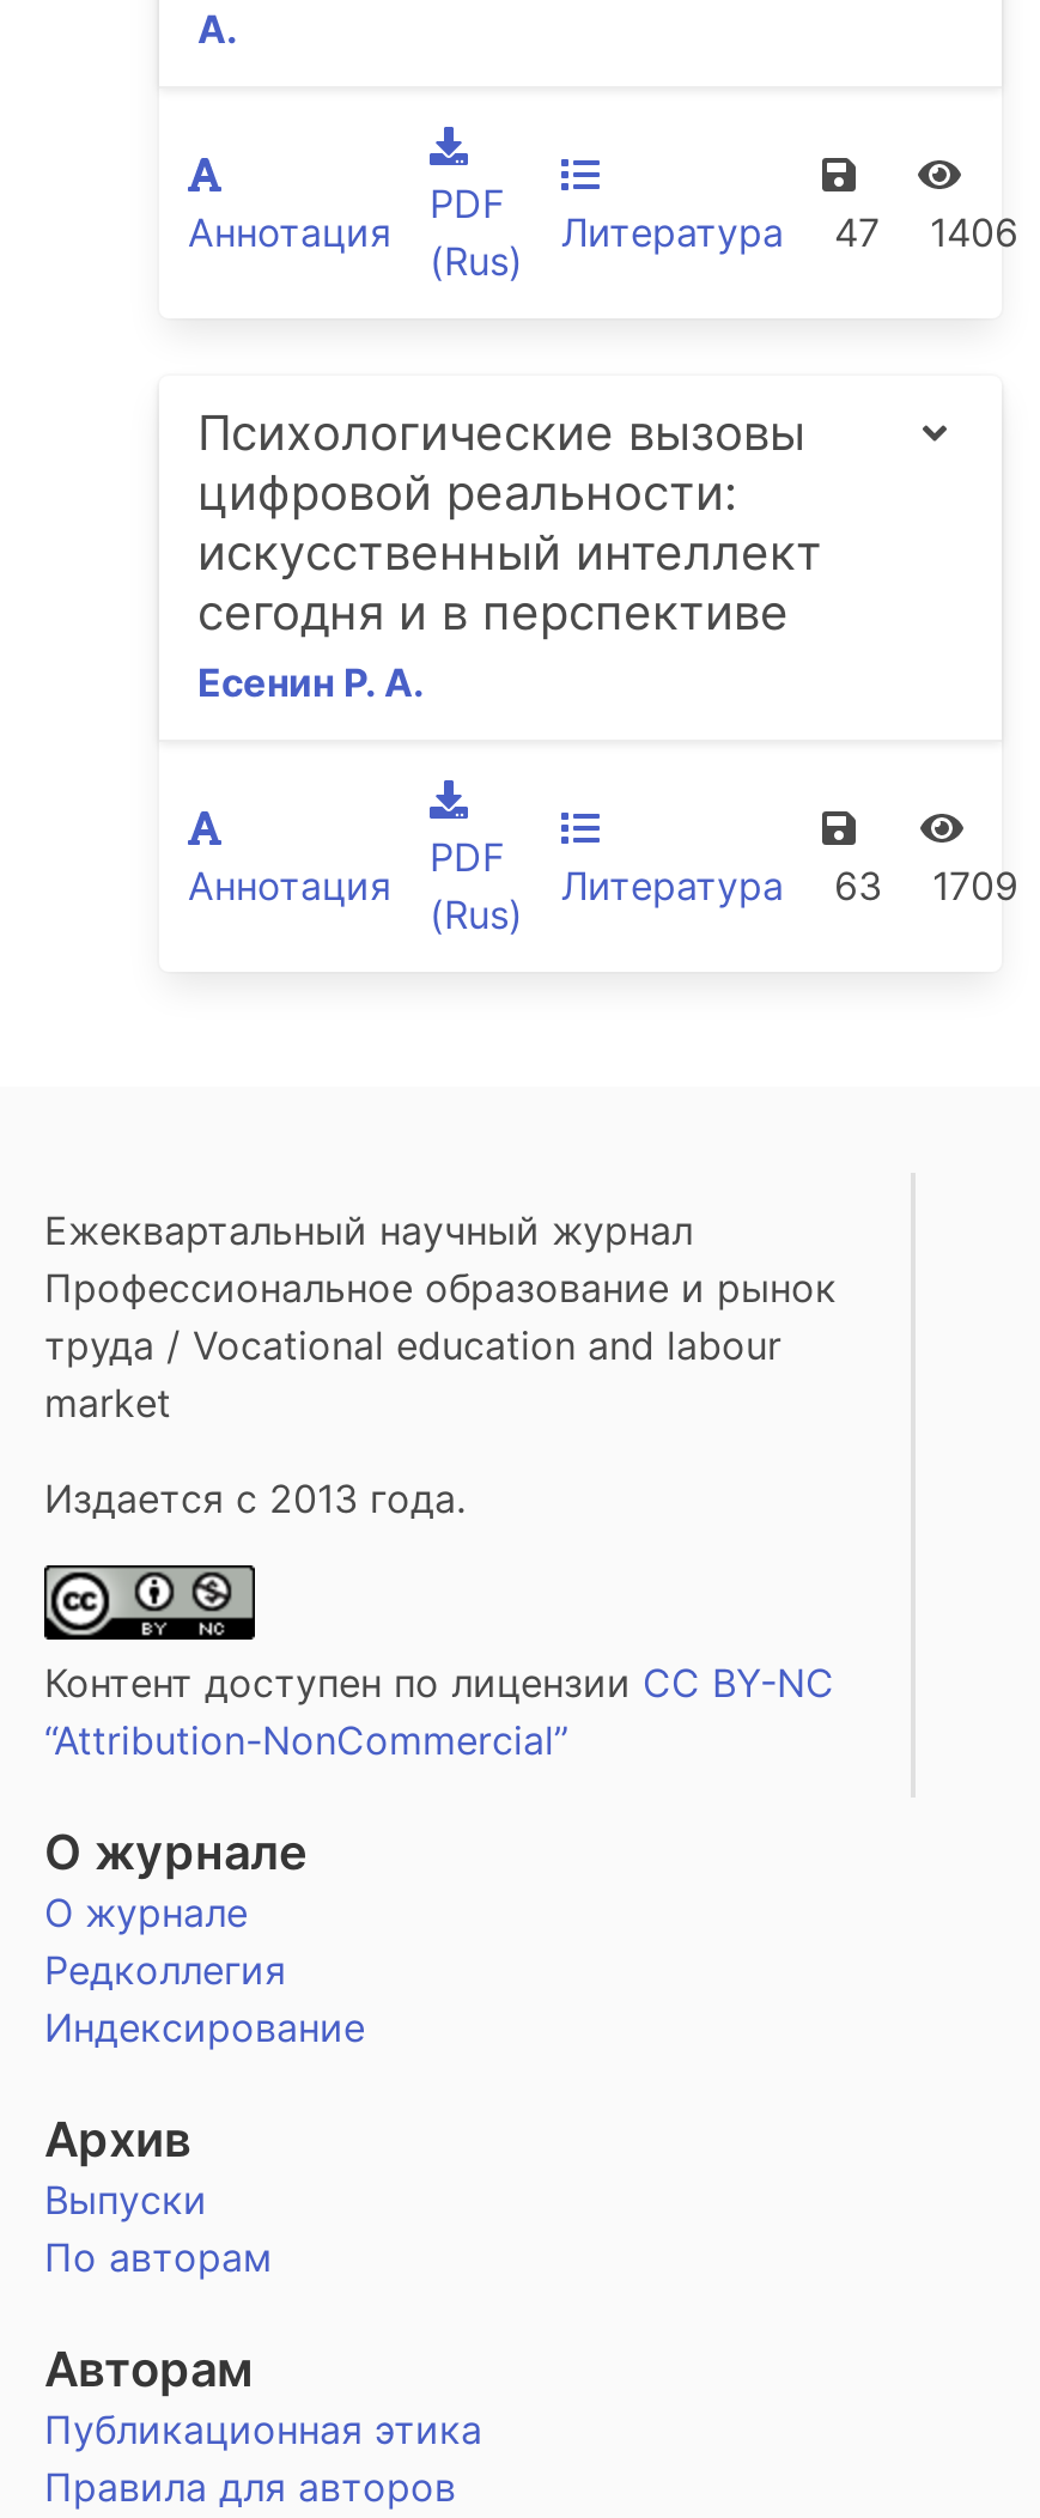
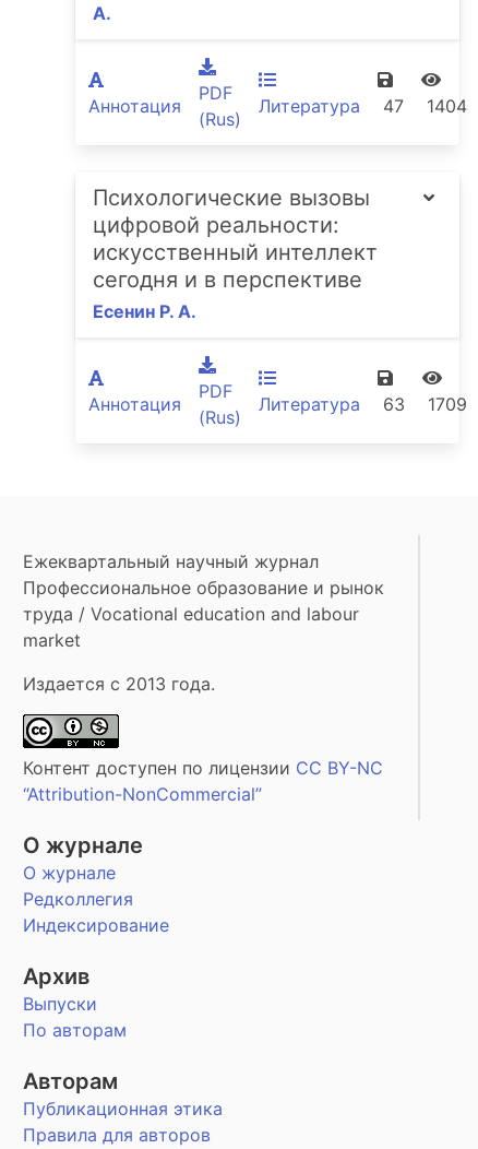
- Литература 47 1406
+ Литература 47 1404
